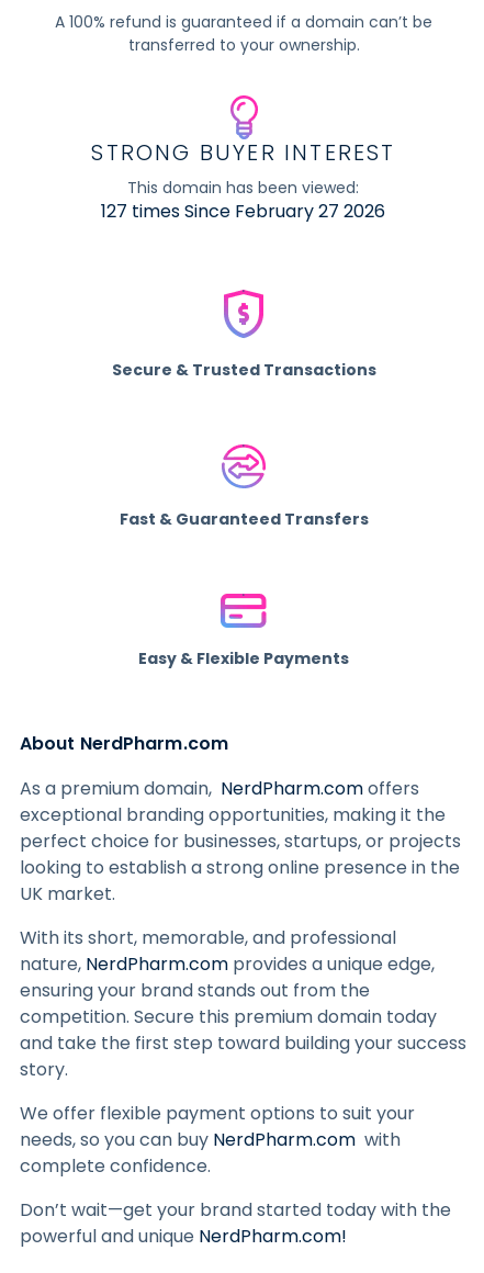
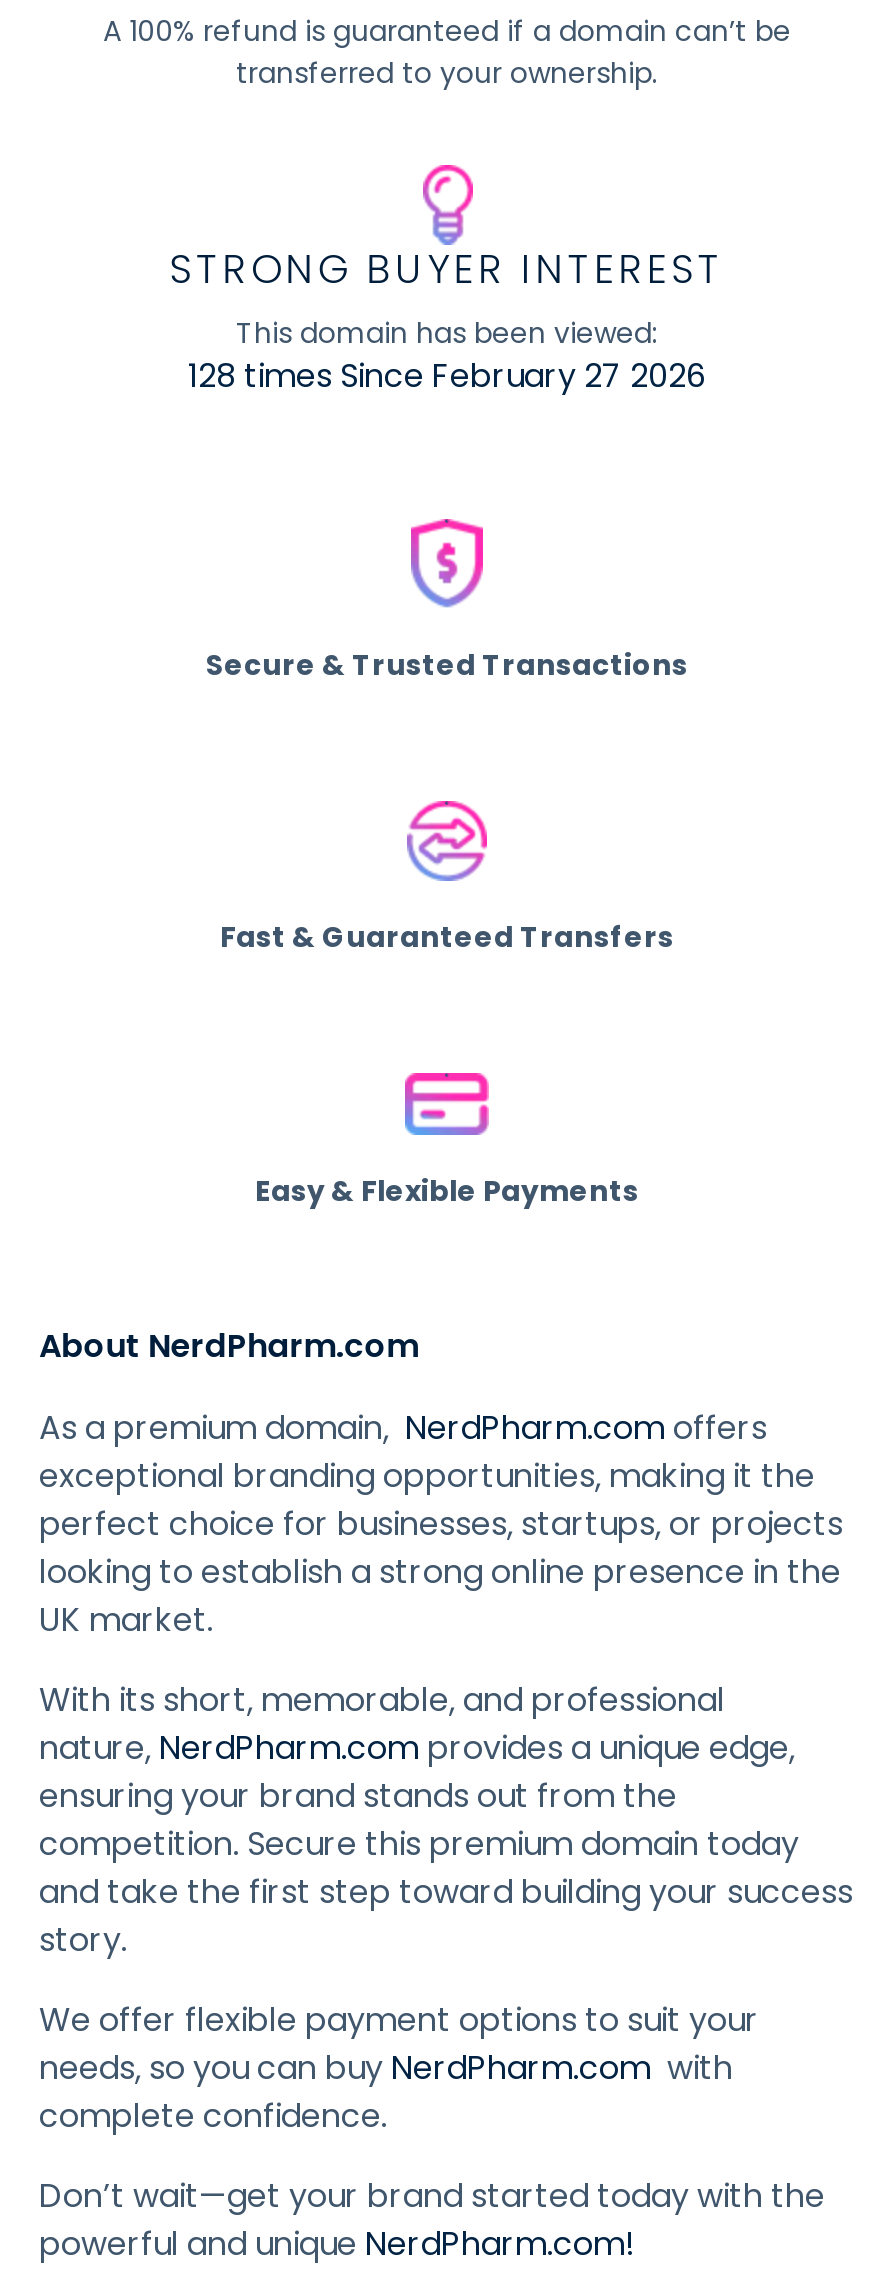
- 127 times Since February 27 2026
+ 128 times Since February 27 2026
